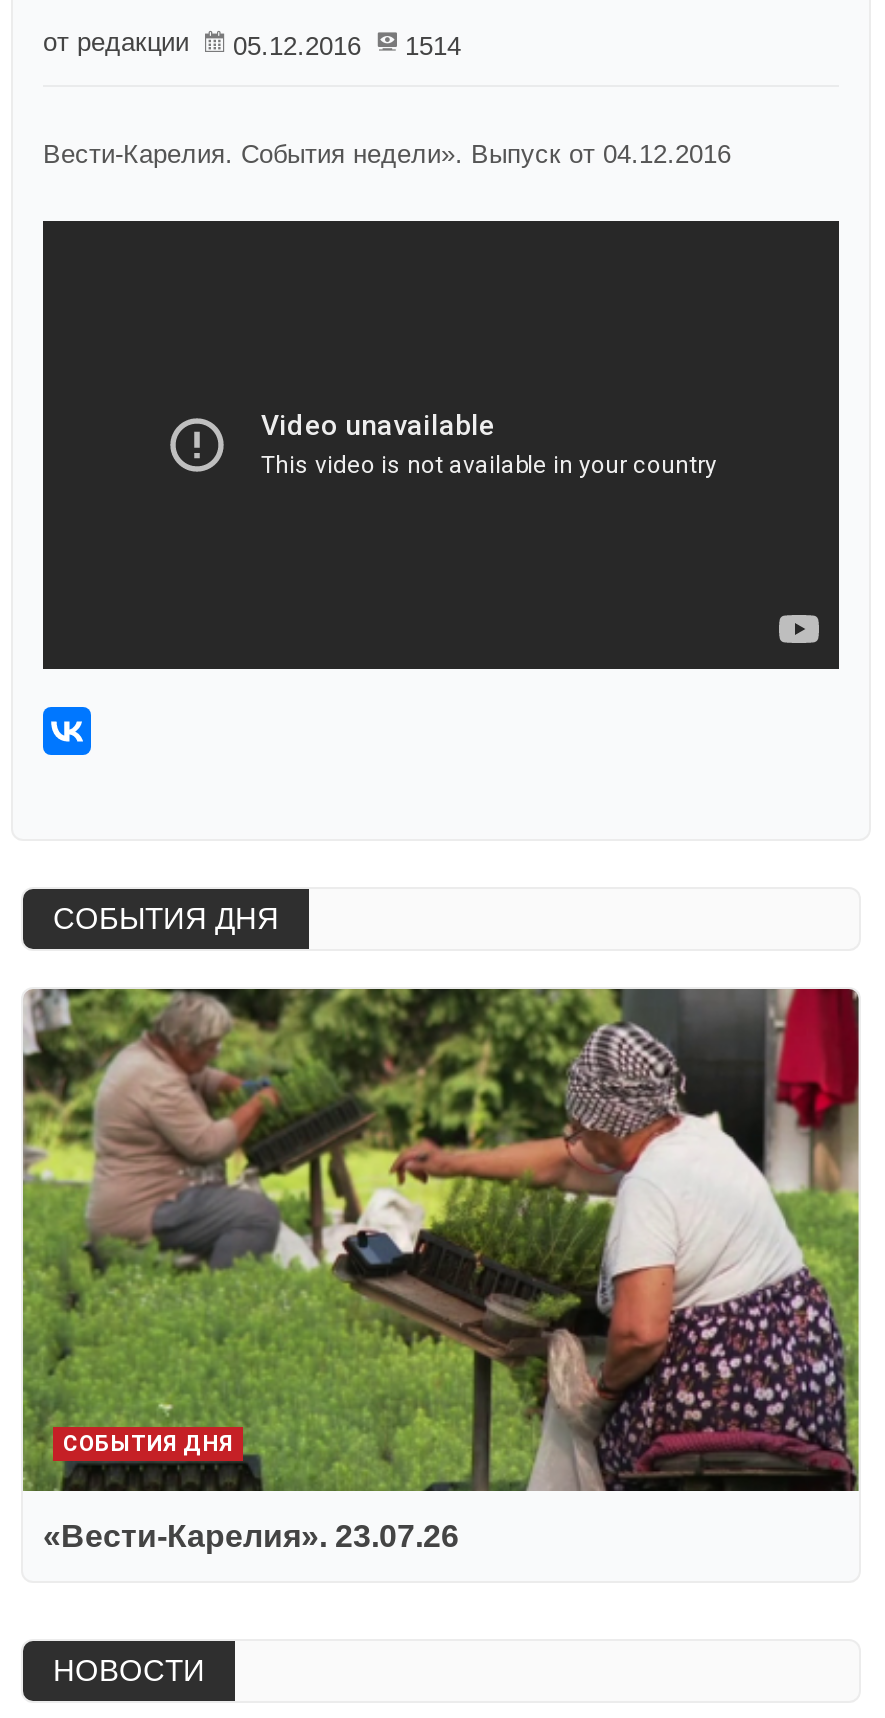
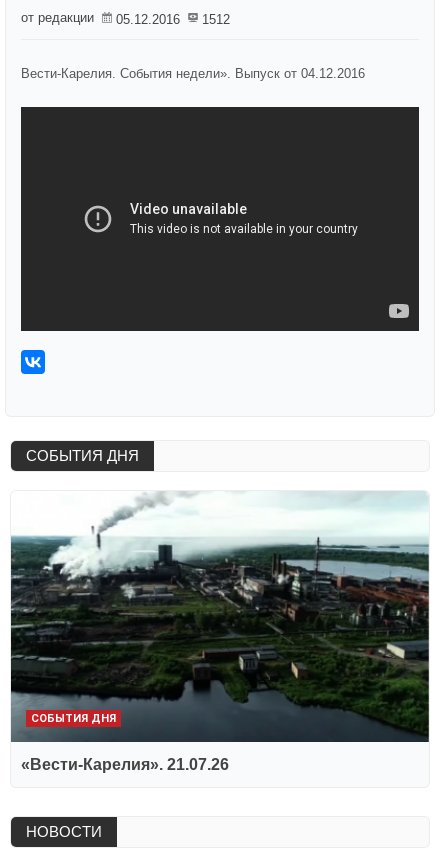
- от редакции 05.12.2016 1514
+ от редакции 05.12.2016 1512

- [image]
- «Вести-Карелия». 23.07.26
+ [image]
+ «Вести-Карелия». 21.07.26
